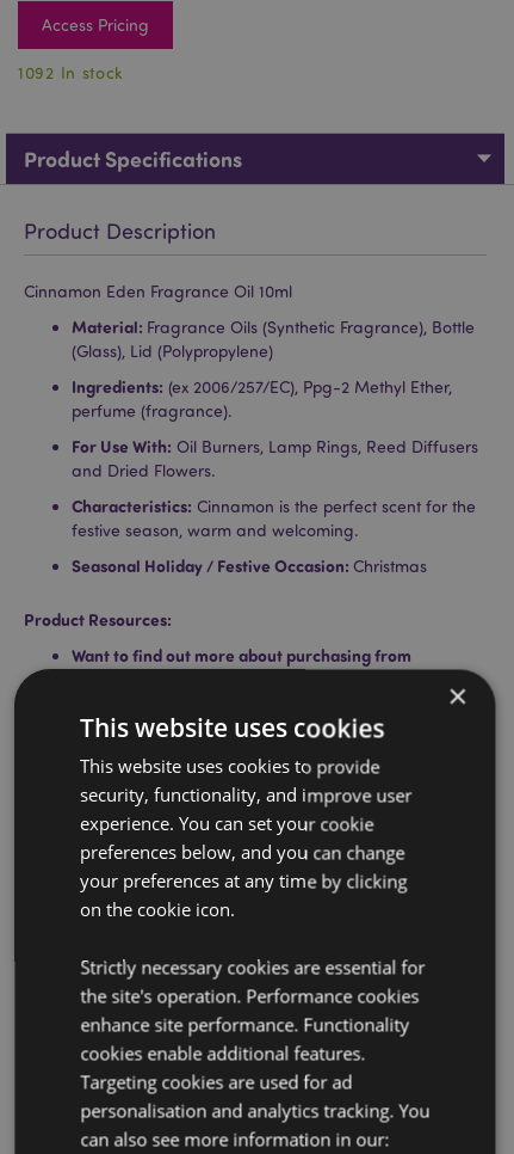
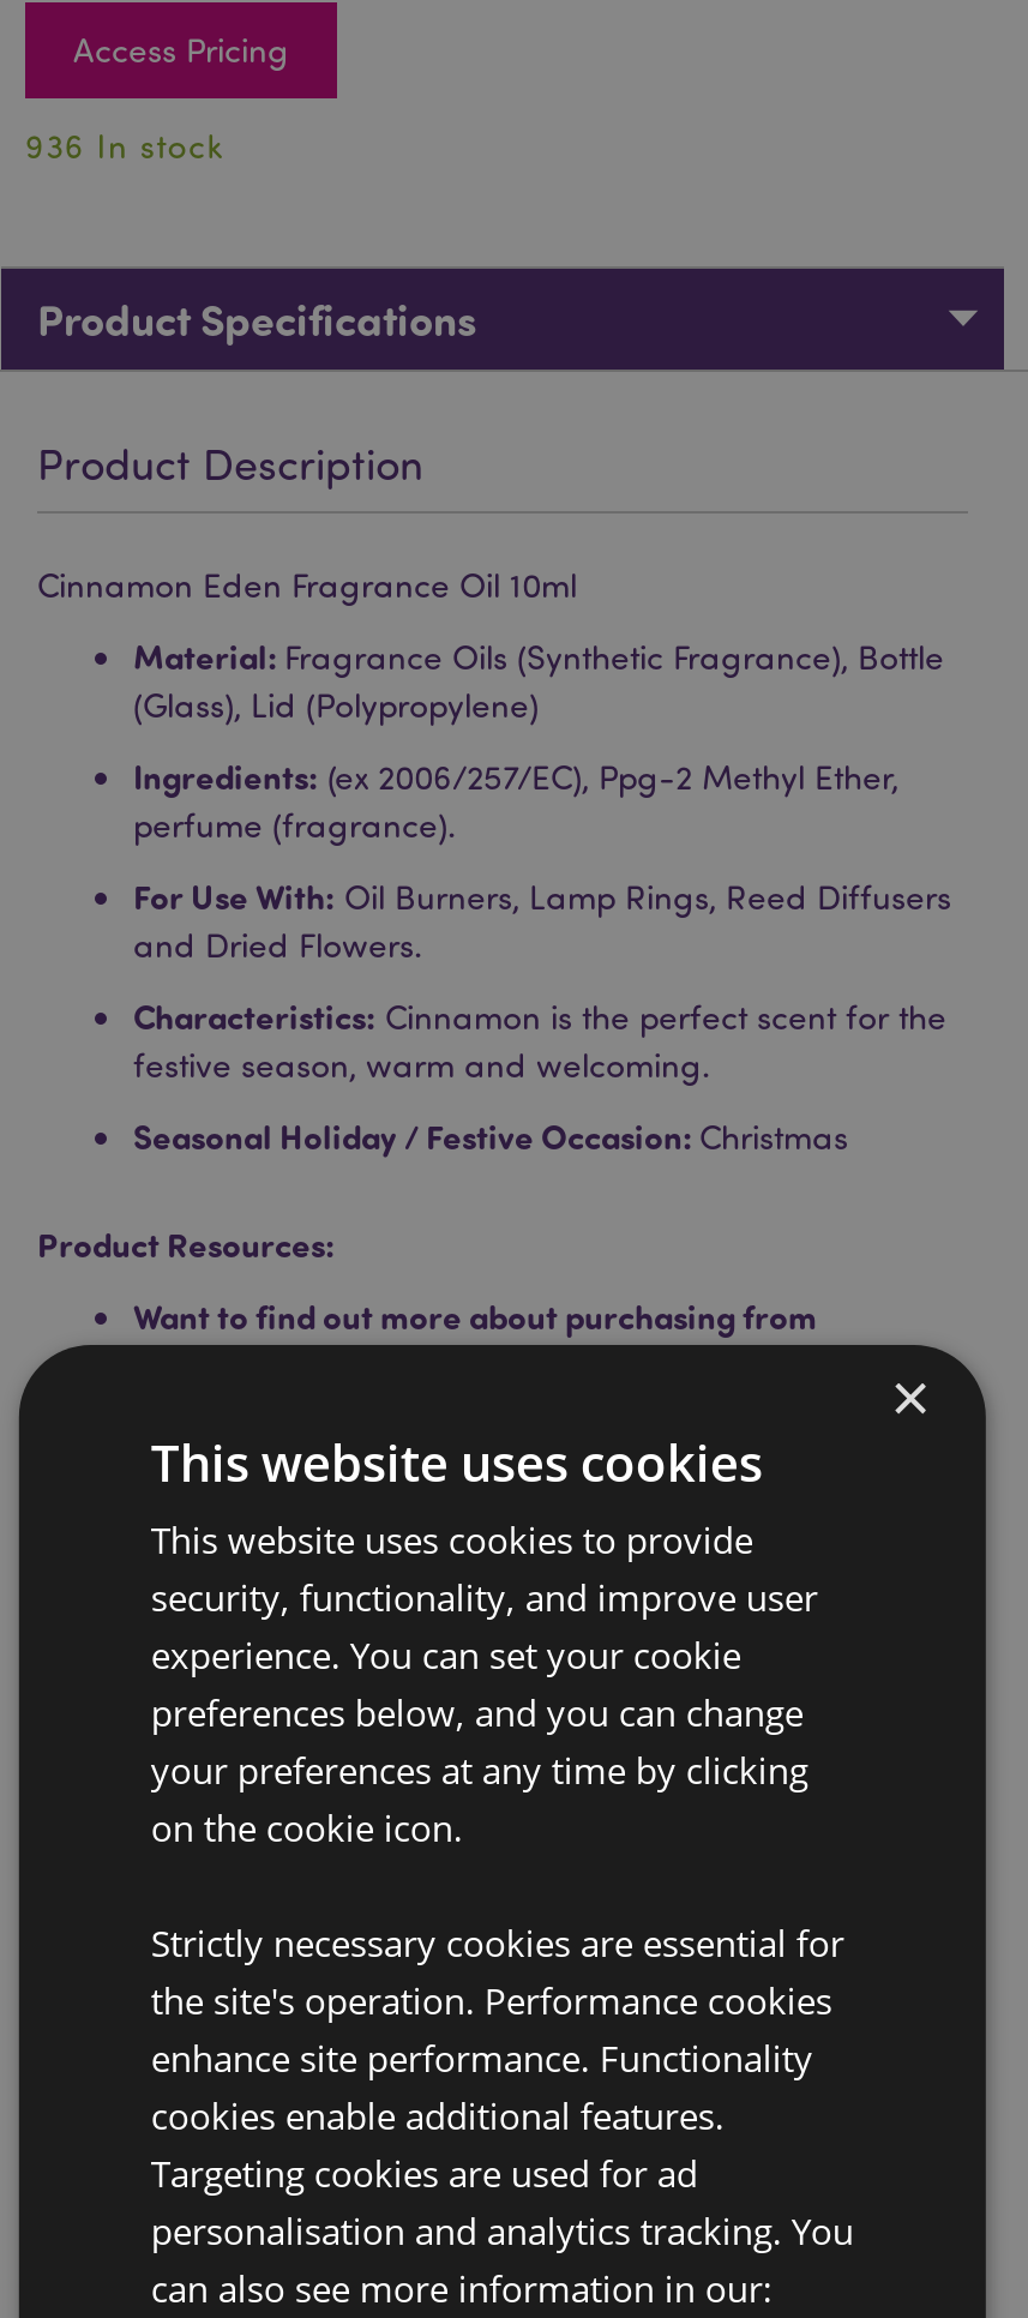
- 1092 In stock
+ 936 In stock
